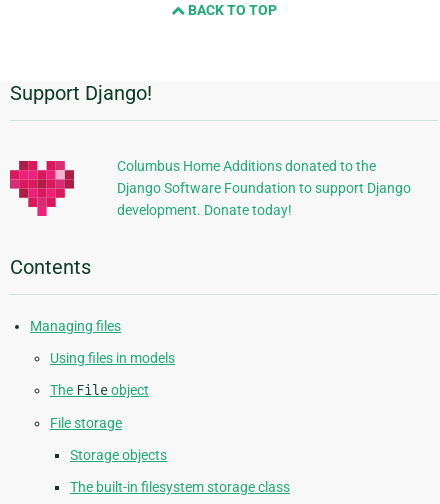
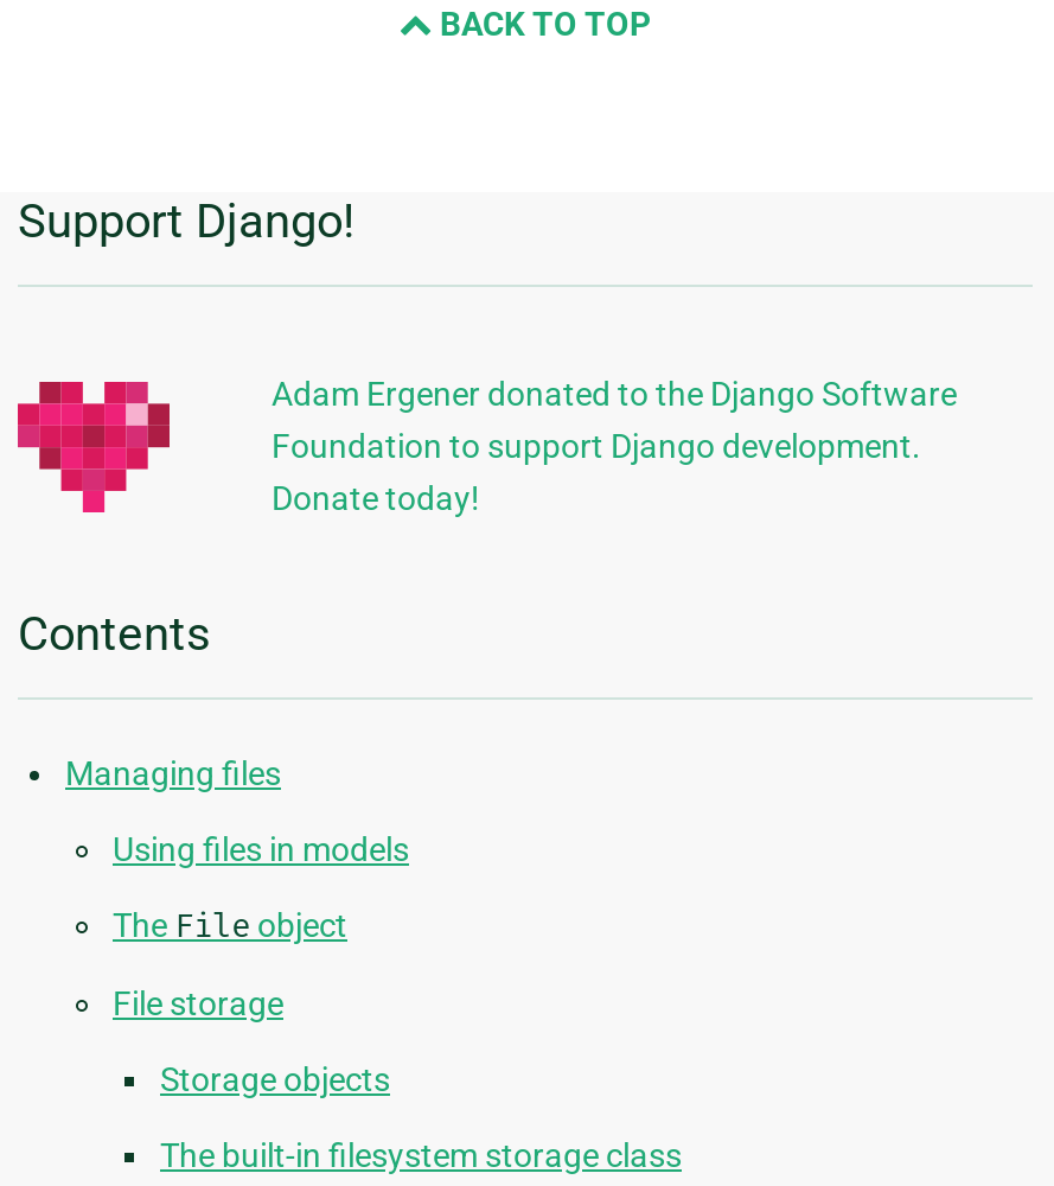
- Columbus Home Additions donated to the
- Django Software Foundation to support Django
- development. Donate today!
+ Adam Ergener donated to the Django Software
+ Foundation to support Django development.
+ Donate today!
